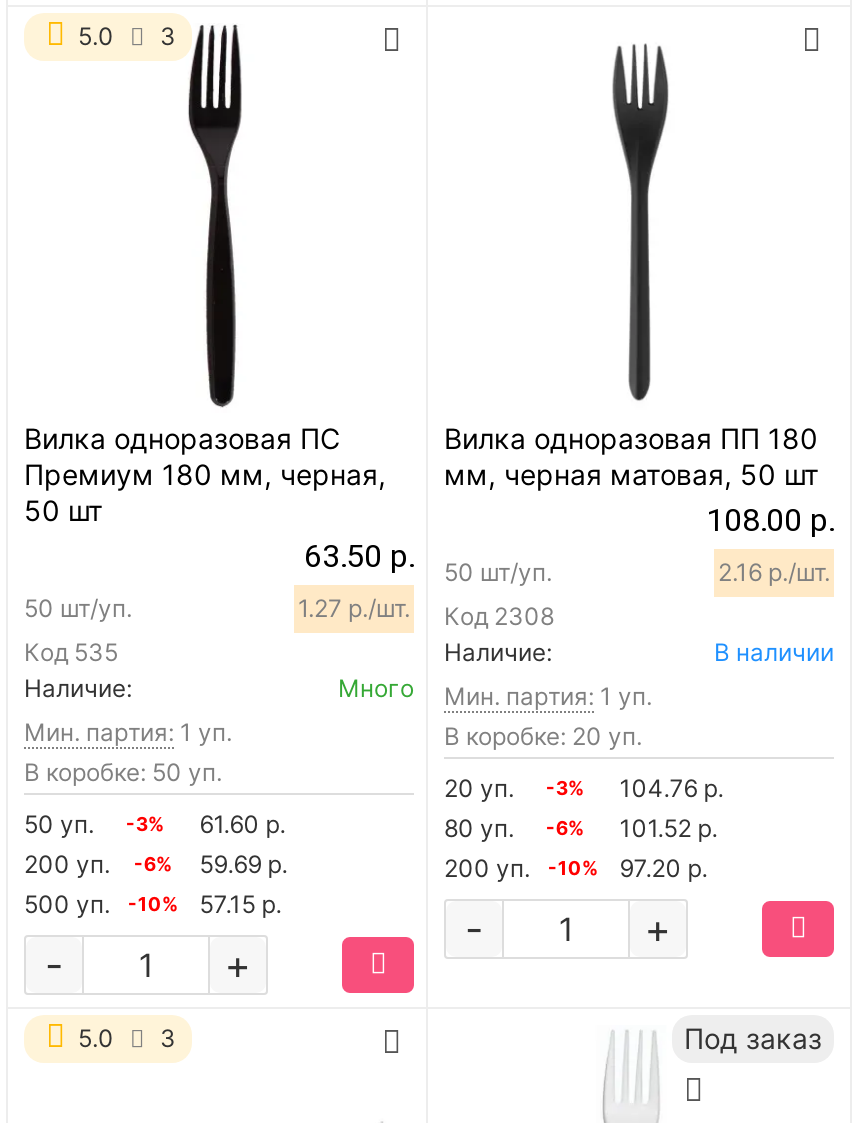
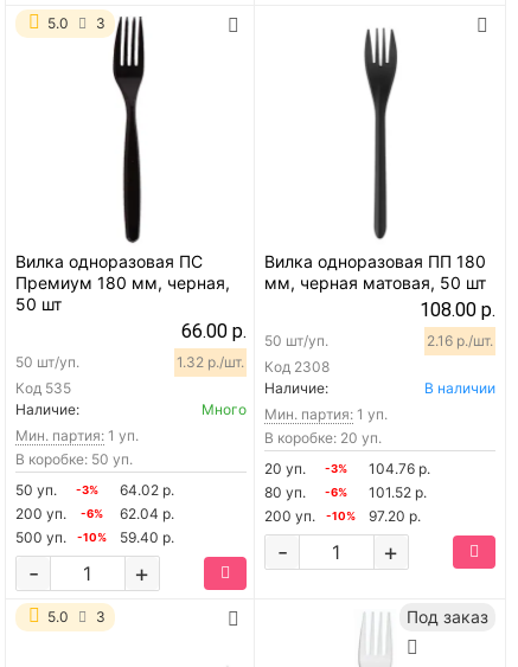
- 63.50 р. 50 шт/уп.
+ 66.00 р. 50 шт/уп.

- 1.27 р./шт. Код 2308
+ 1.32 р./шт. Код 2308

- 50 уп. -3% 61.60 р.
+ 50 уп. -3% 64.02 р.

- 200 уп. -6% 59.69 р.
+ 200 уп. -6% 62.04 р.

- 500 уп. -10% 57.15 р.
+ 500 уп. -10% 59.40 р.
